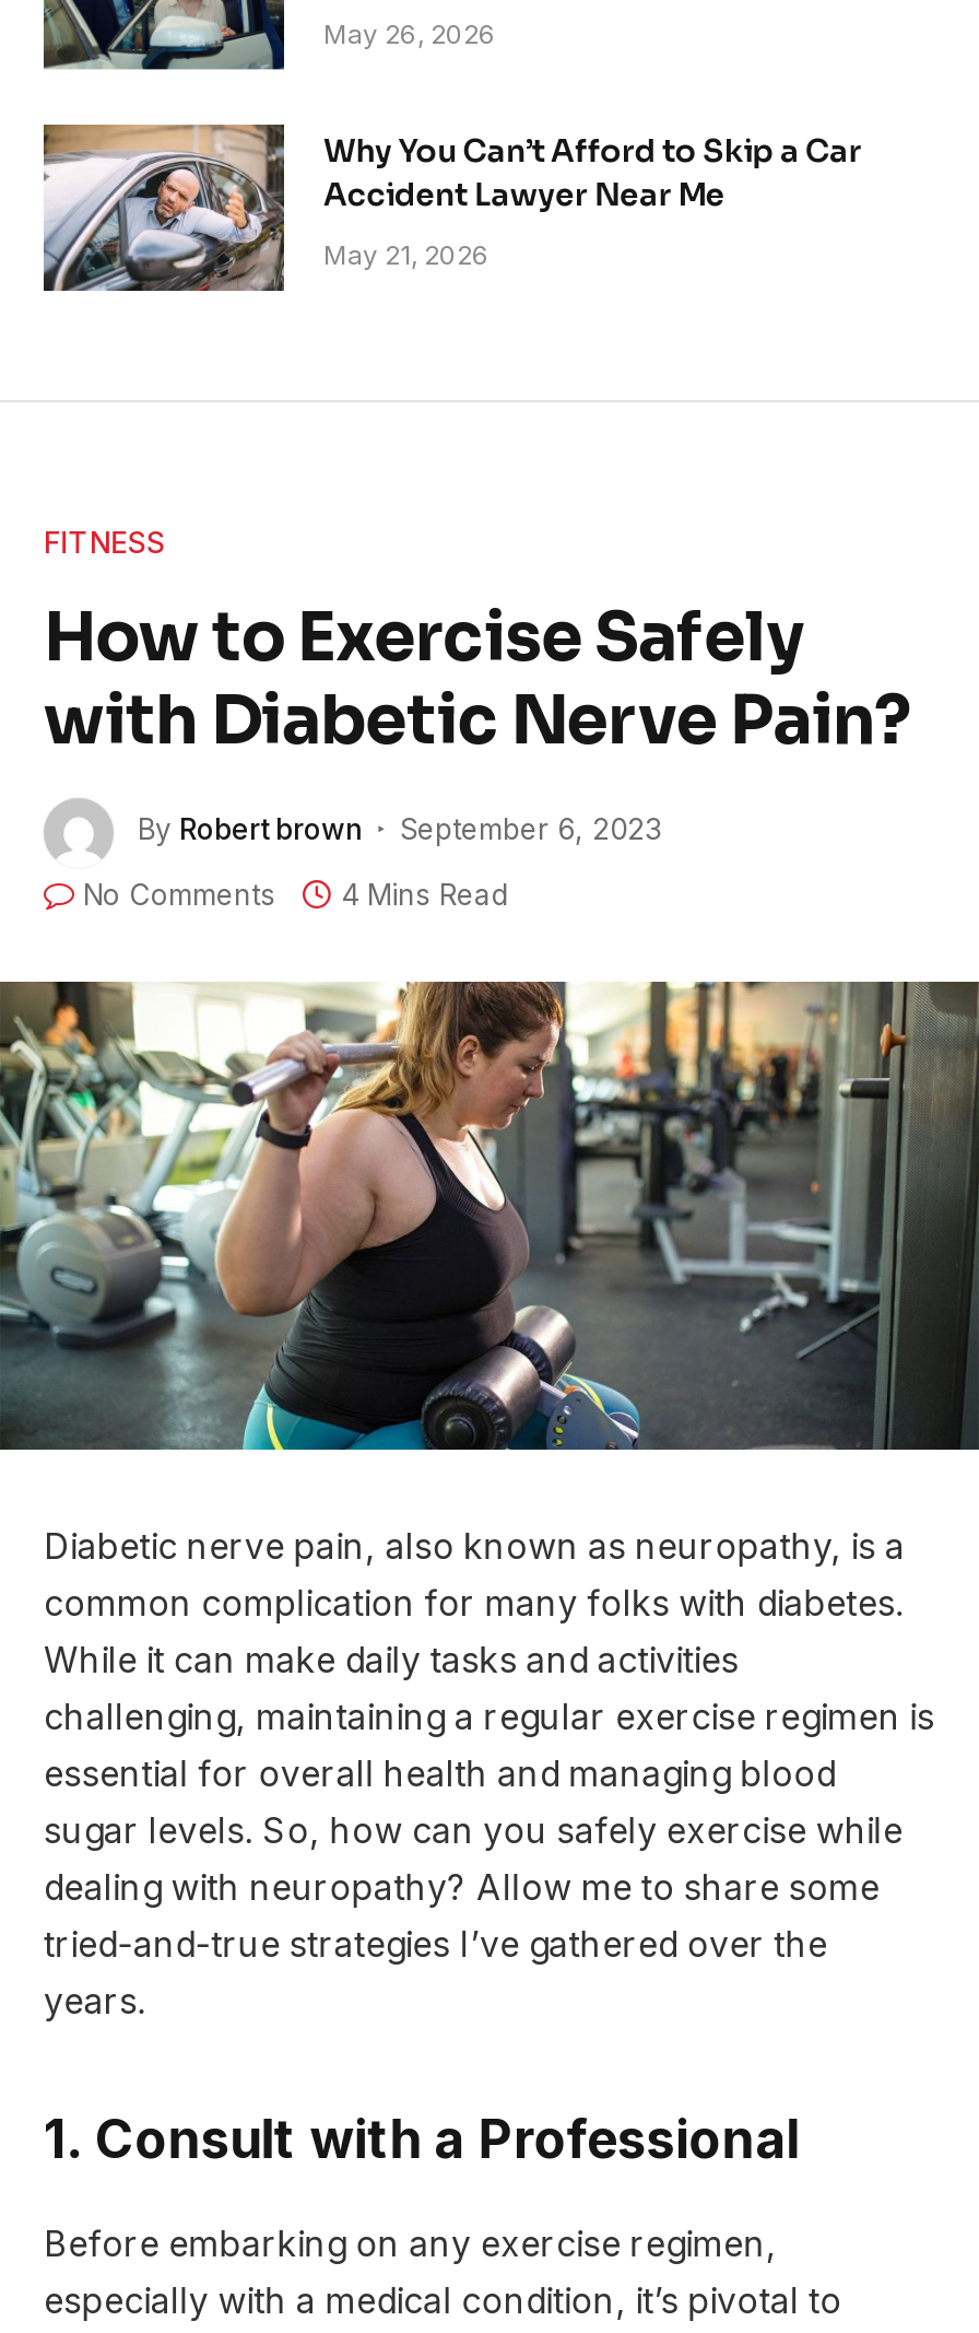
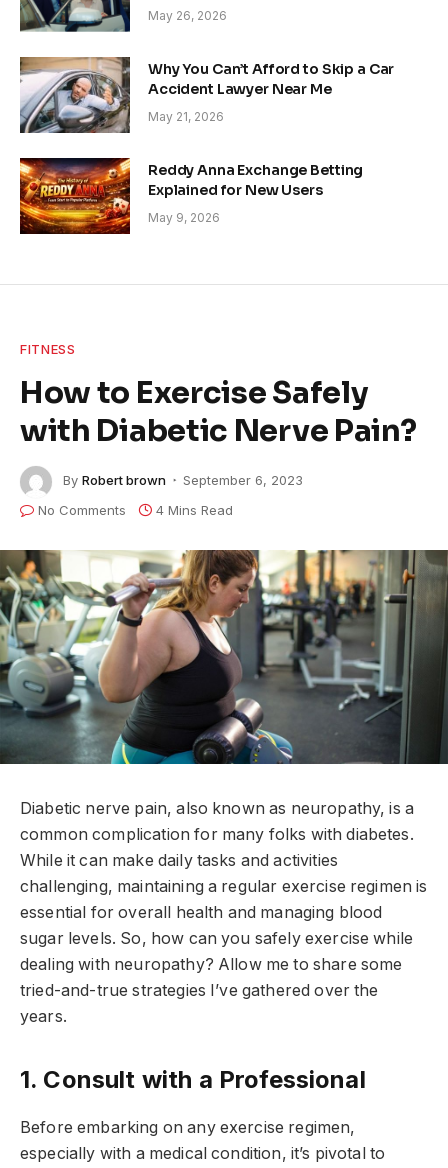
+ [image]
+ Reddy Anna Exchange Betting
+ Explained for New Users
+ May 9, 2026
